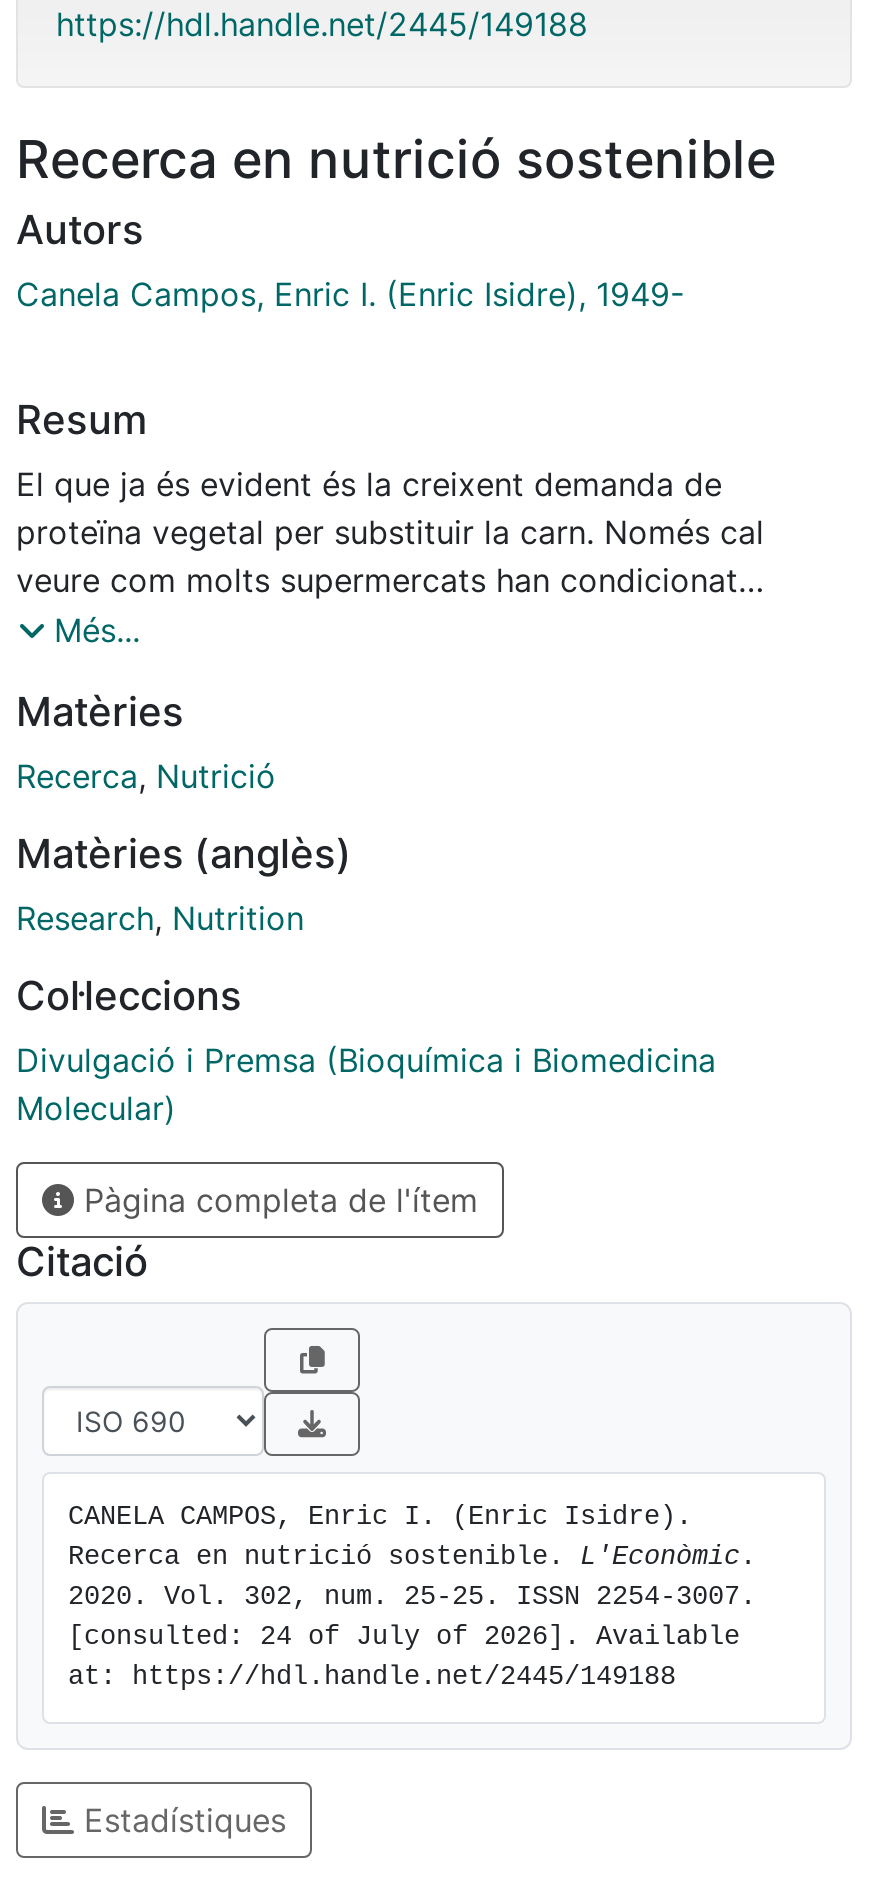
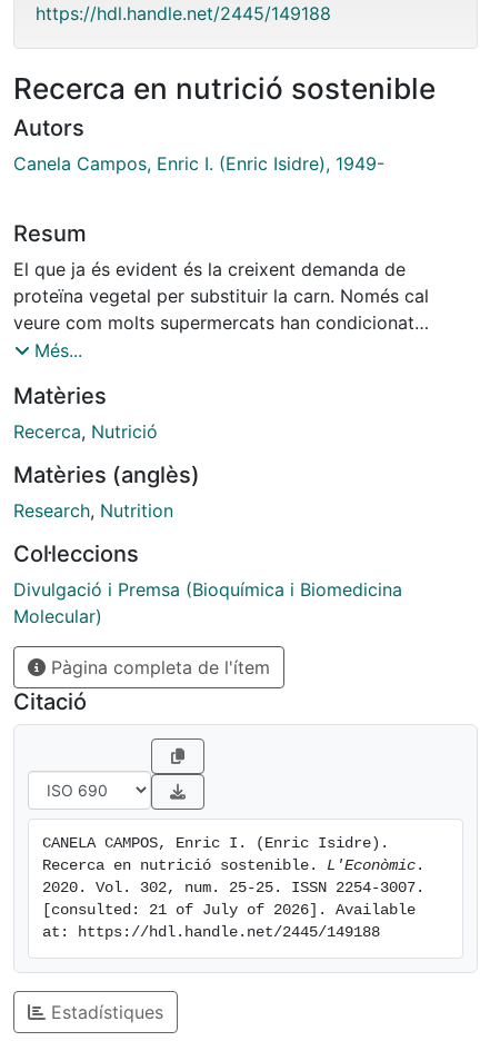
- [consulted: 24 of July of 2026]. Available
+ [consulted: 21 of July of 2026]. Available
